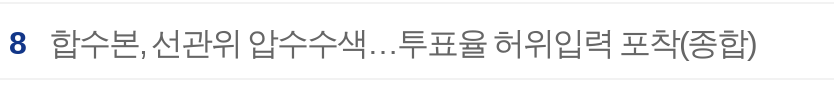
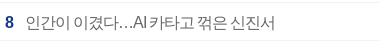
- 합수본, 선관위 압수수색…투표율 허위입력 포착(종합)
+ 인간이 이겼다…AI 카타고 꺾은 신진서
